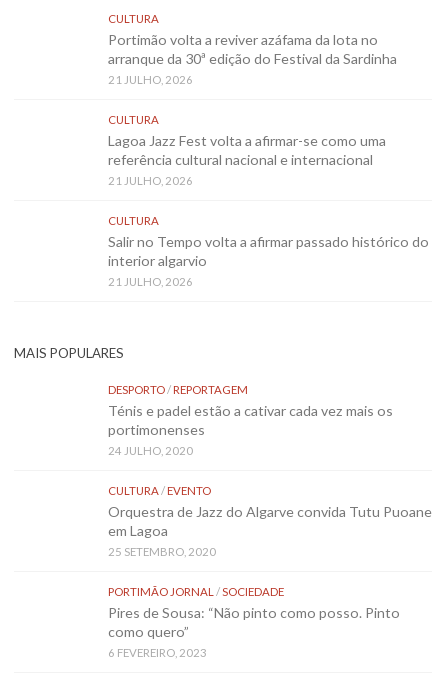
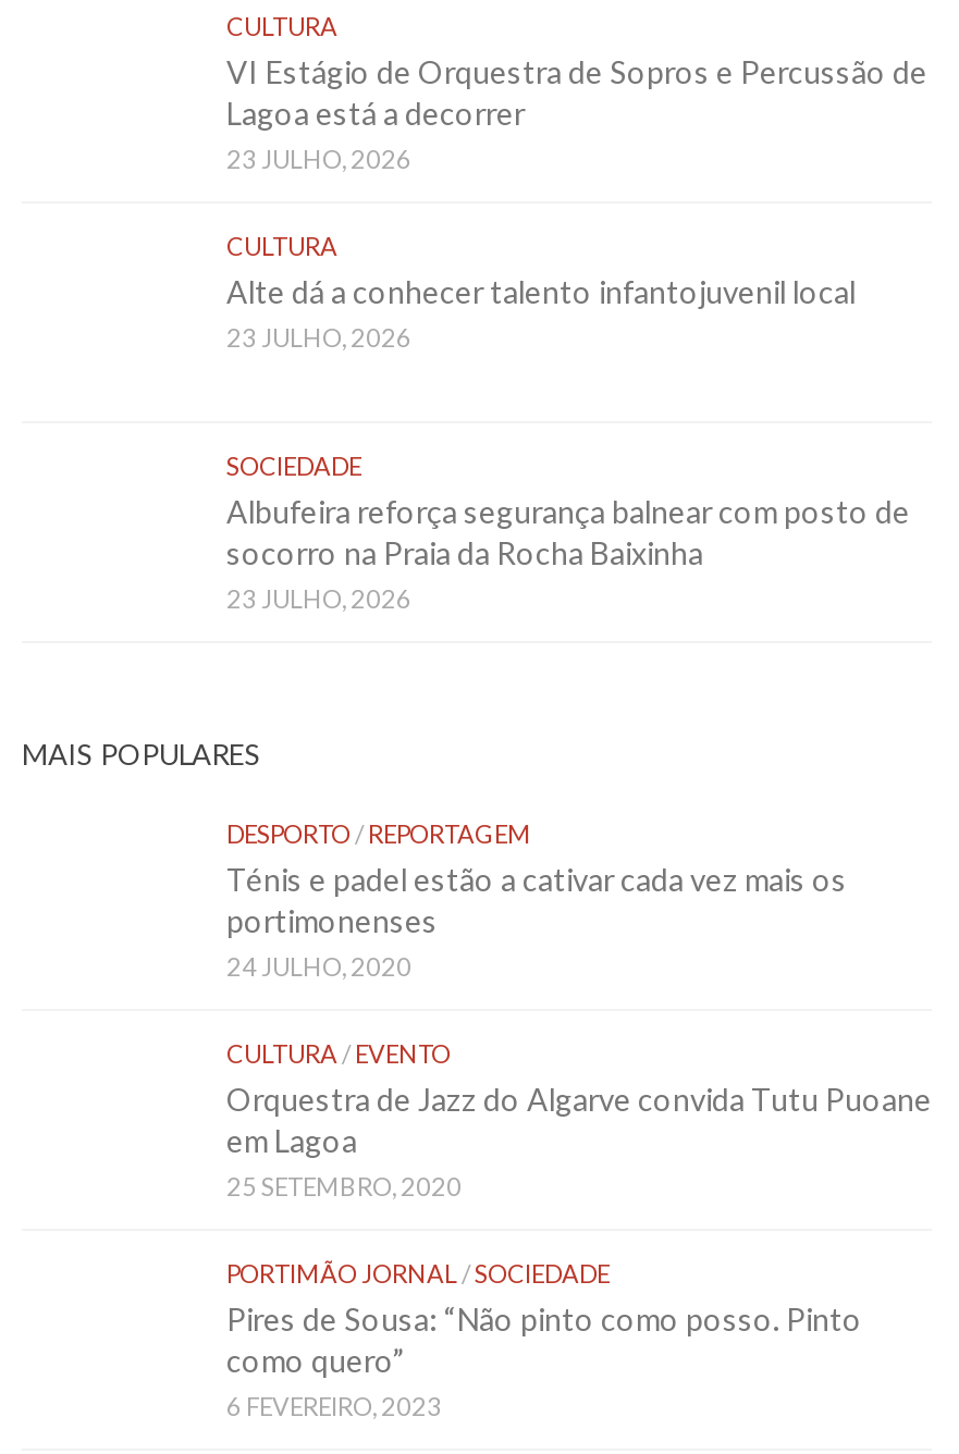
- Portimão volta a reviver azáfama da lota no
- arranque da 30ª edição do Festival da Sardinha
- 21 JULHO, 2026
+ VI Estágio de Orquestra de Sopros e Percussão de
+ Lagoa está a decorrer
+ 23 JULHO, 2026

- Lagoa Jazz Fest volta a afirmar-se como uma
- referência cultural nacional e internacional
- 21 JULHO, 2026
+ Alte dá a conhecer talento infantojuvenil local
+ 23 JULHO, 2026

- CULTURA
- Salir no Tempo volta a afirmar passado histórico do
- interior algarvio
- 21 JULHO, 2026
+ SOCIEDADE
+ Albufeira reforça segurança balnear com posto de
+ socorro na Praia da Rocha Baixinha
+ 23 JULHO, 2026
